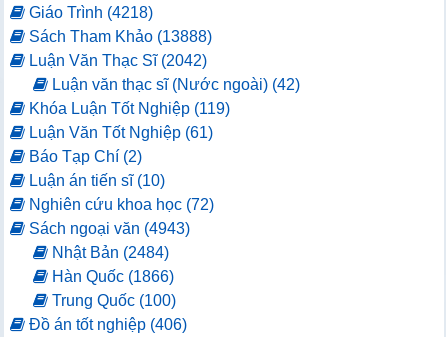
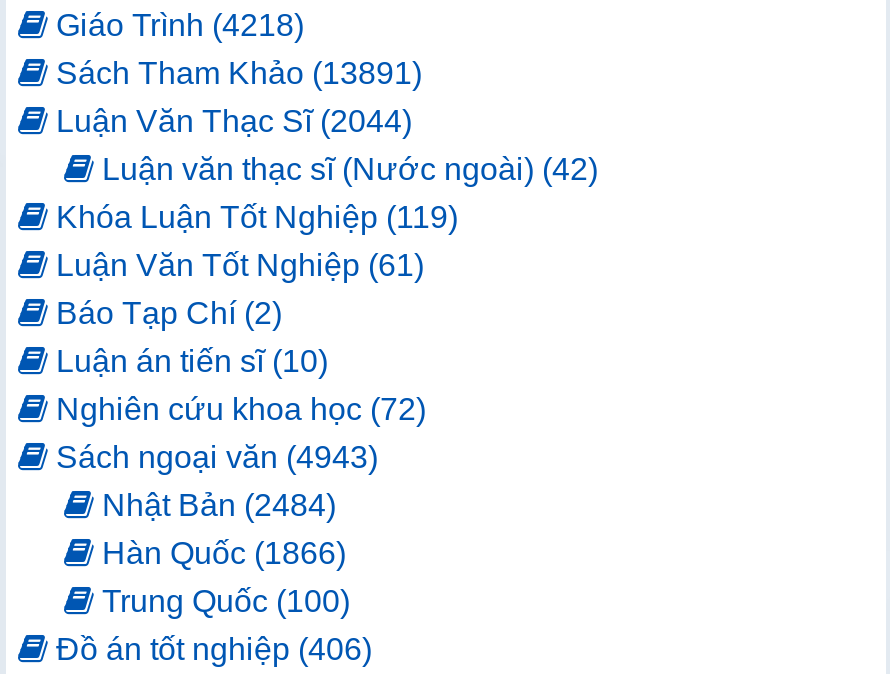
- Sách Tham Khảo (13888)
+ Sách Tham Khảo (13891)

- Luận Văn Thạc Sĩ (2042)
+ Luận Văn Thạc Sĩ (2044)
